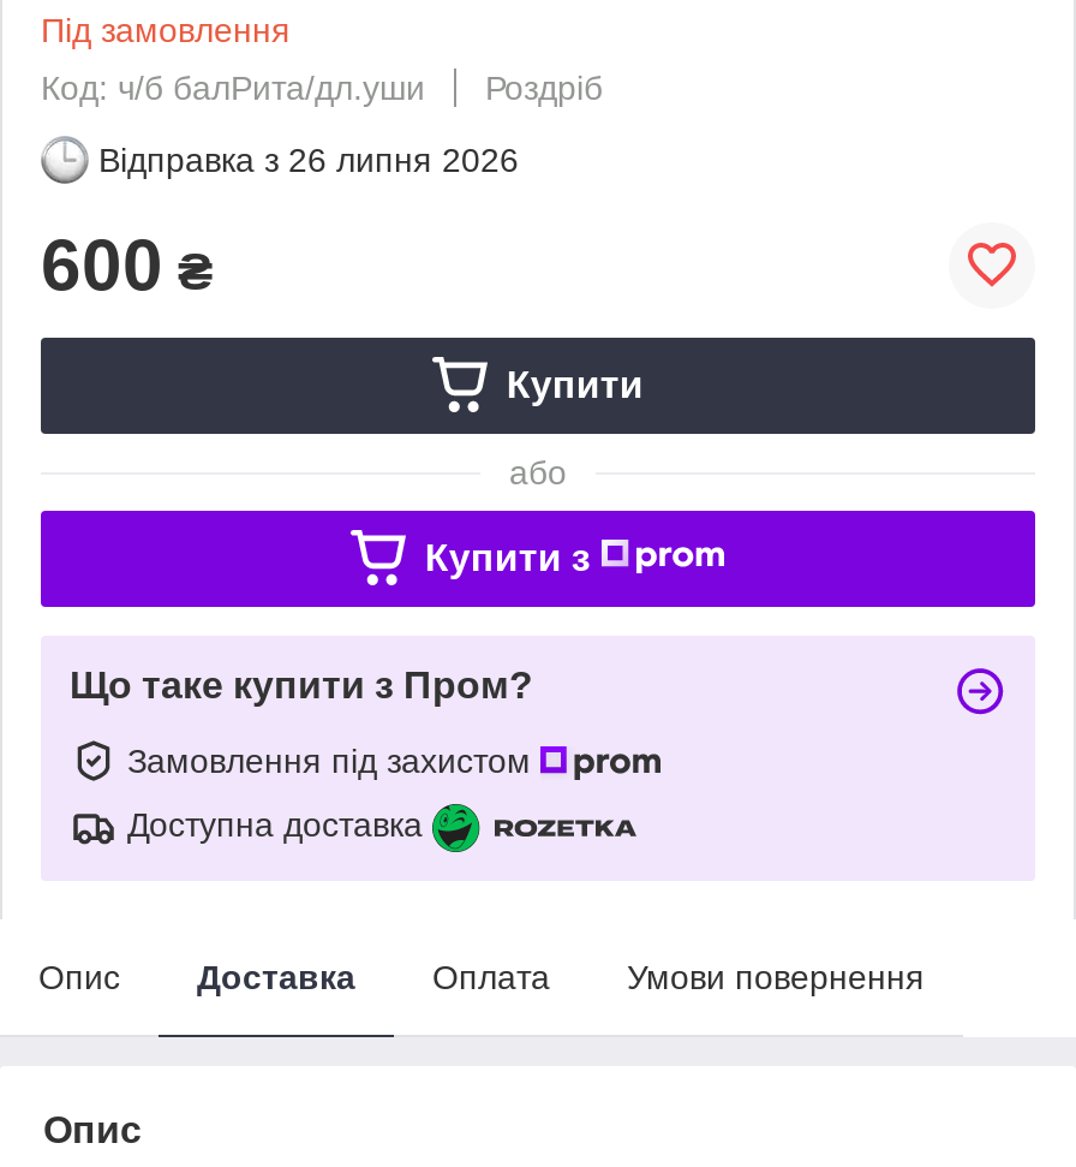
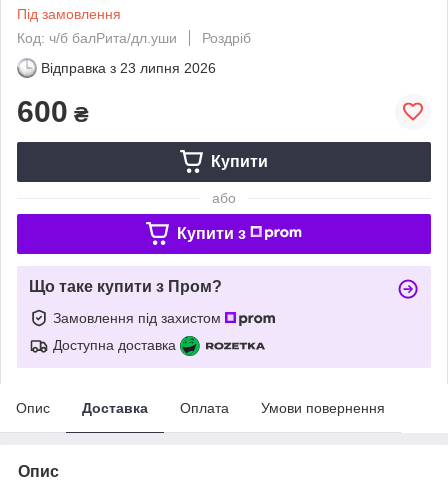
- Відправка з 26 липня 2026
+ Відправка з 23 липня 2026
